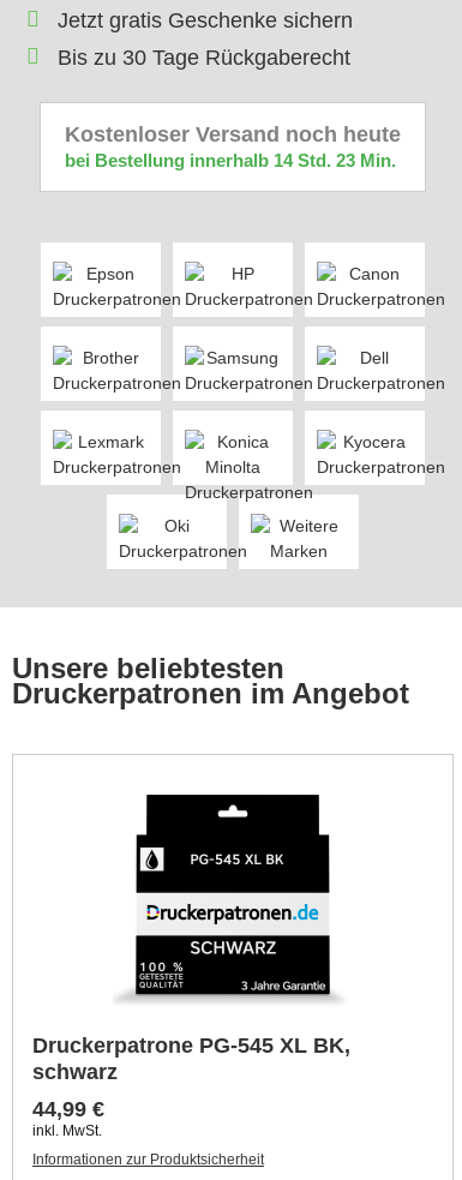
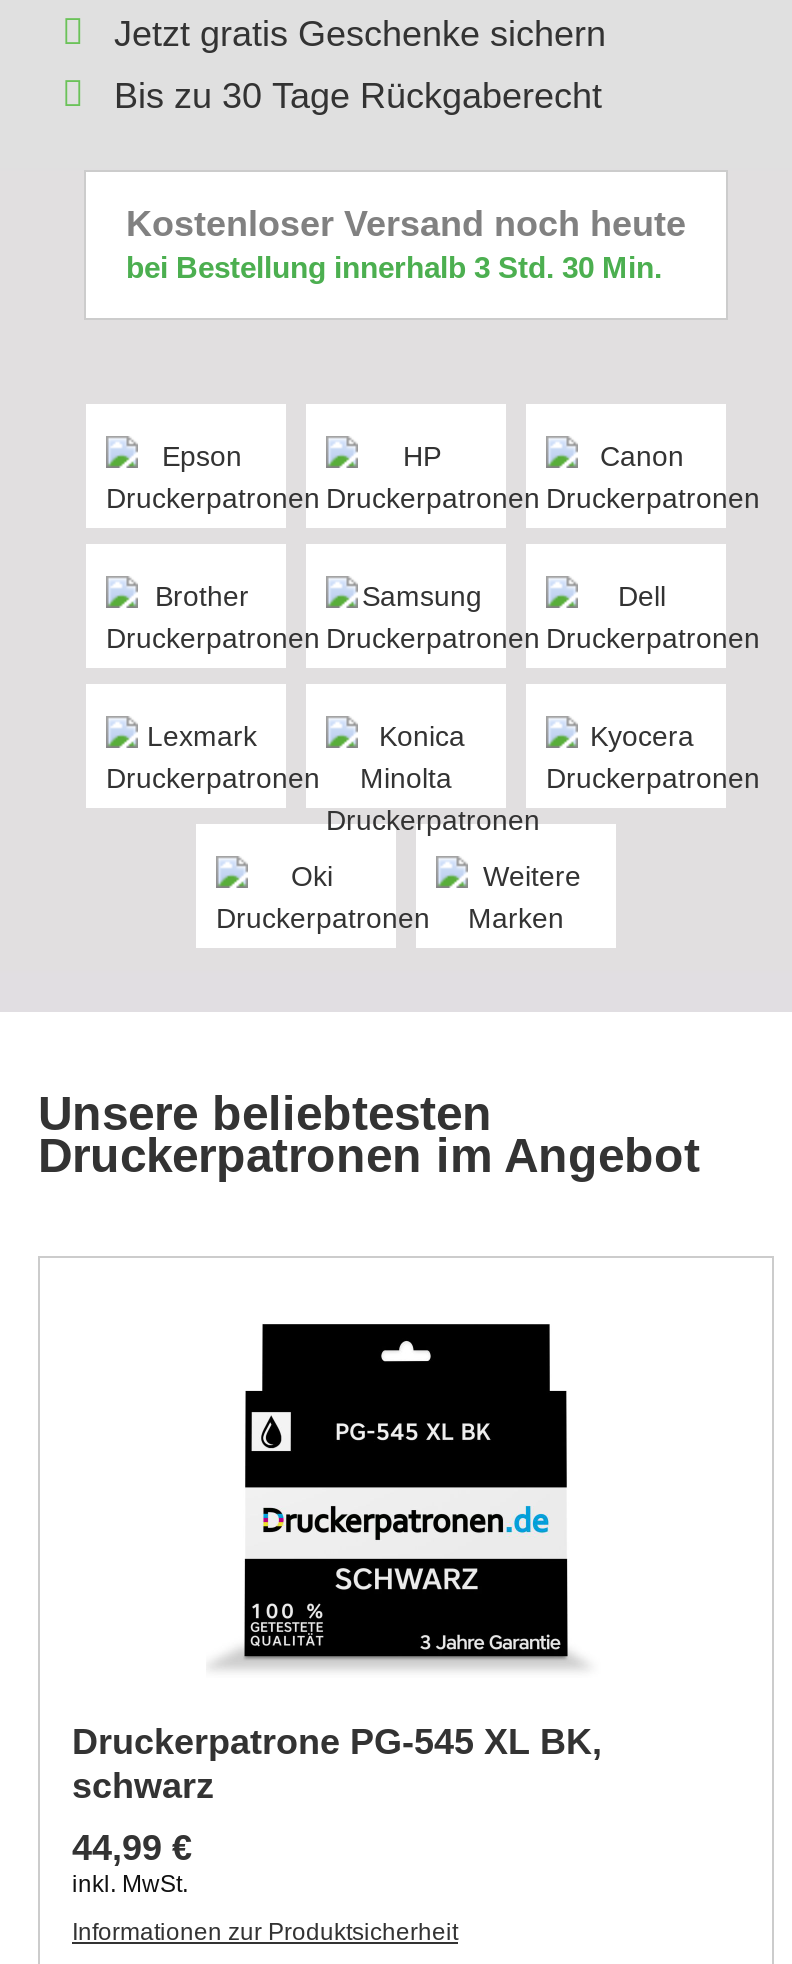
- bei Bestellung innerhalb 14 Std. 23 Min.
+ bei Bestellung innerhalb 3 Std. 30 Min.
